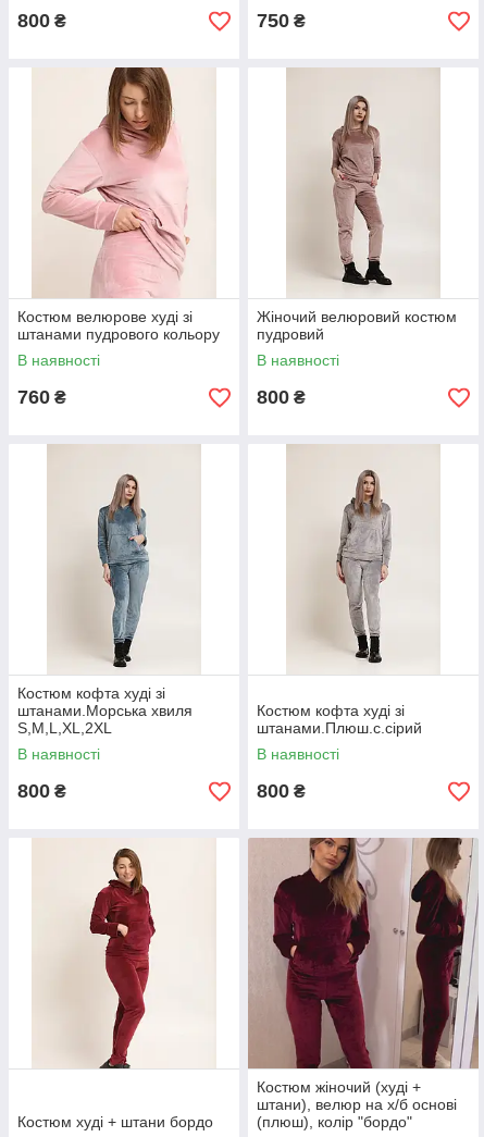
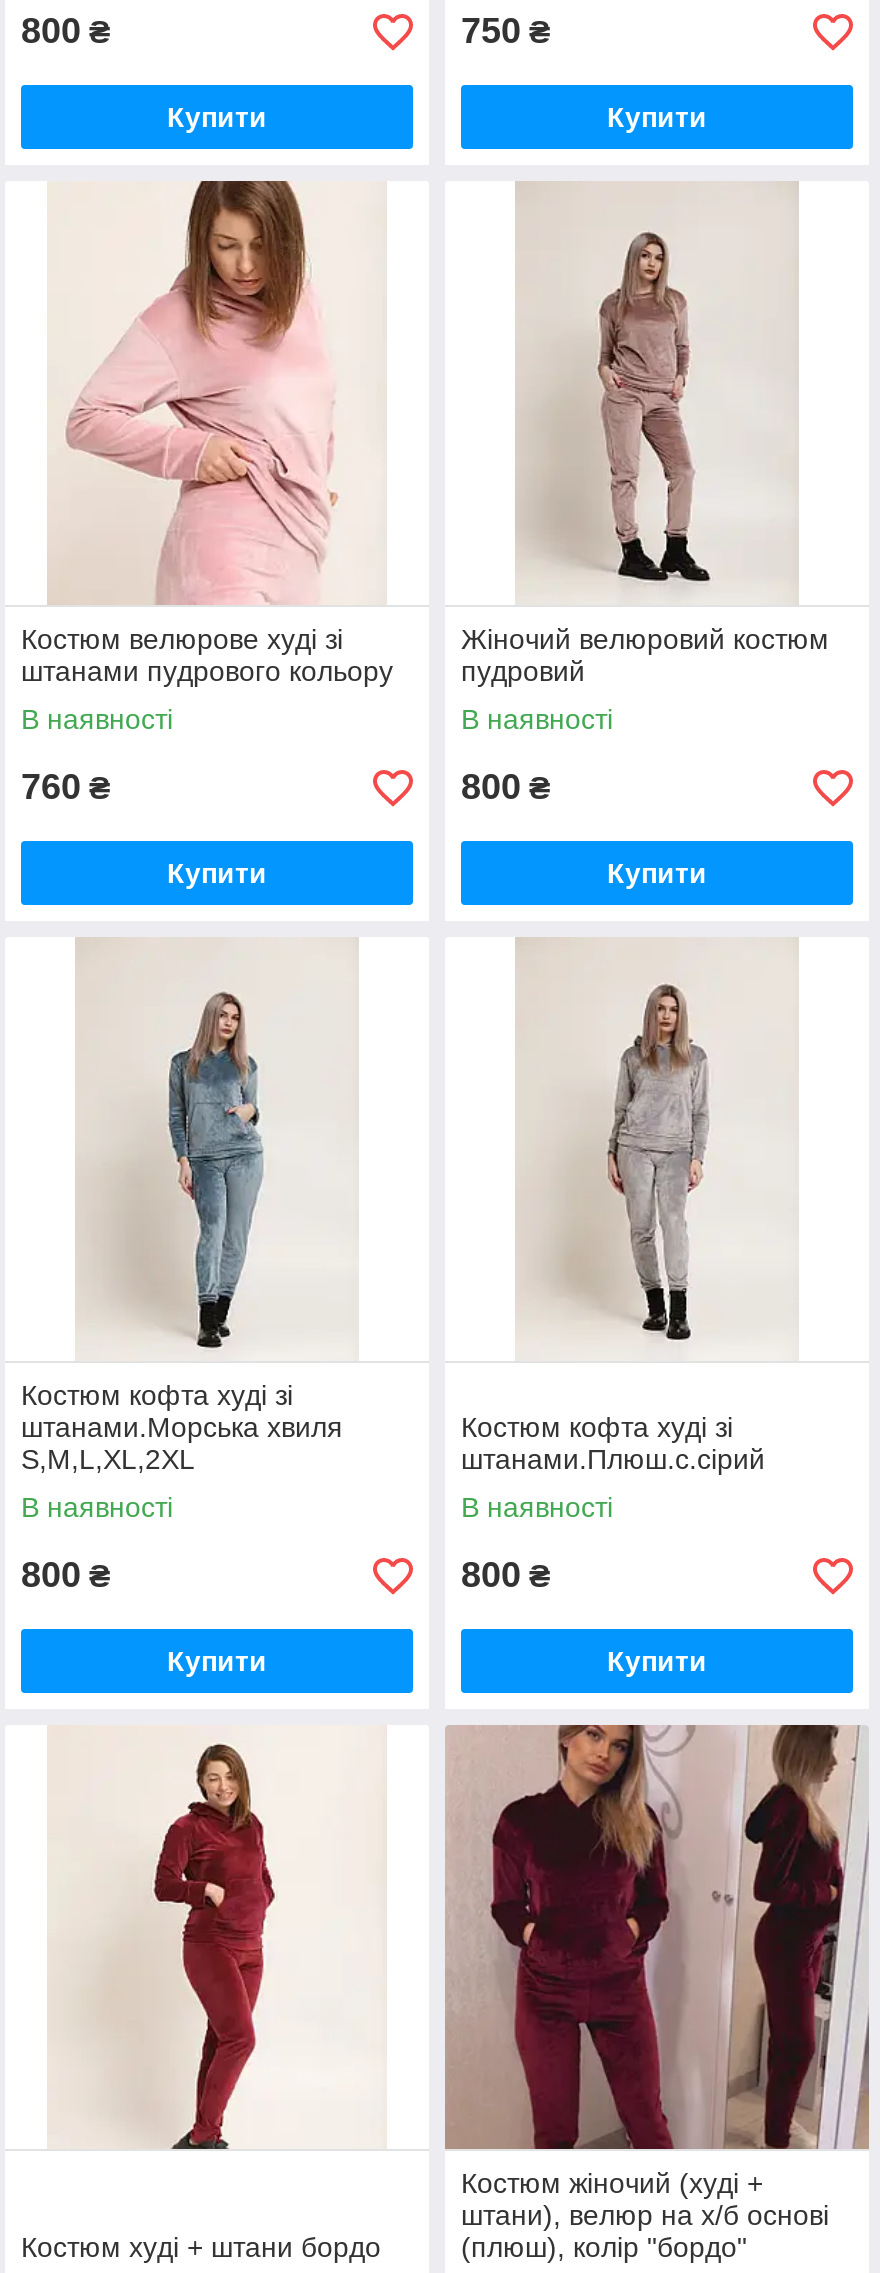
+ Купити

+ Купити

+ Купити

+ Купити

+ Купити

+ Купити
